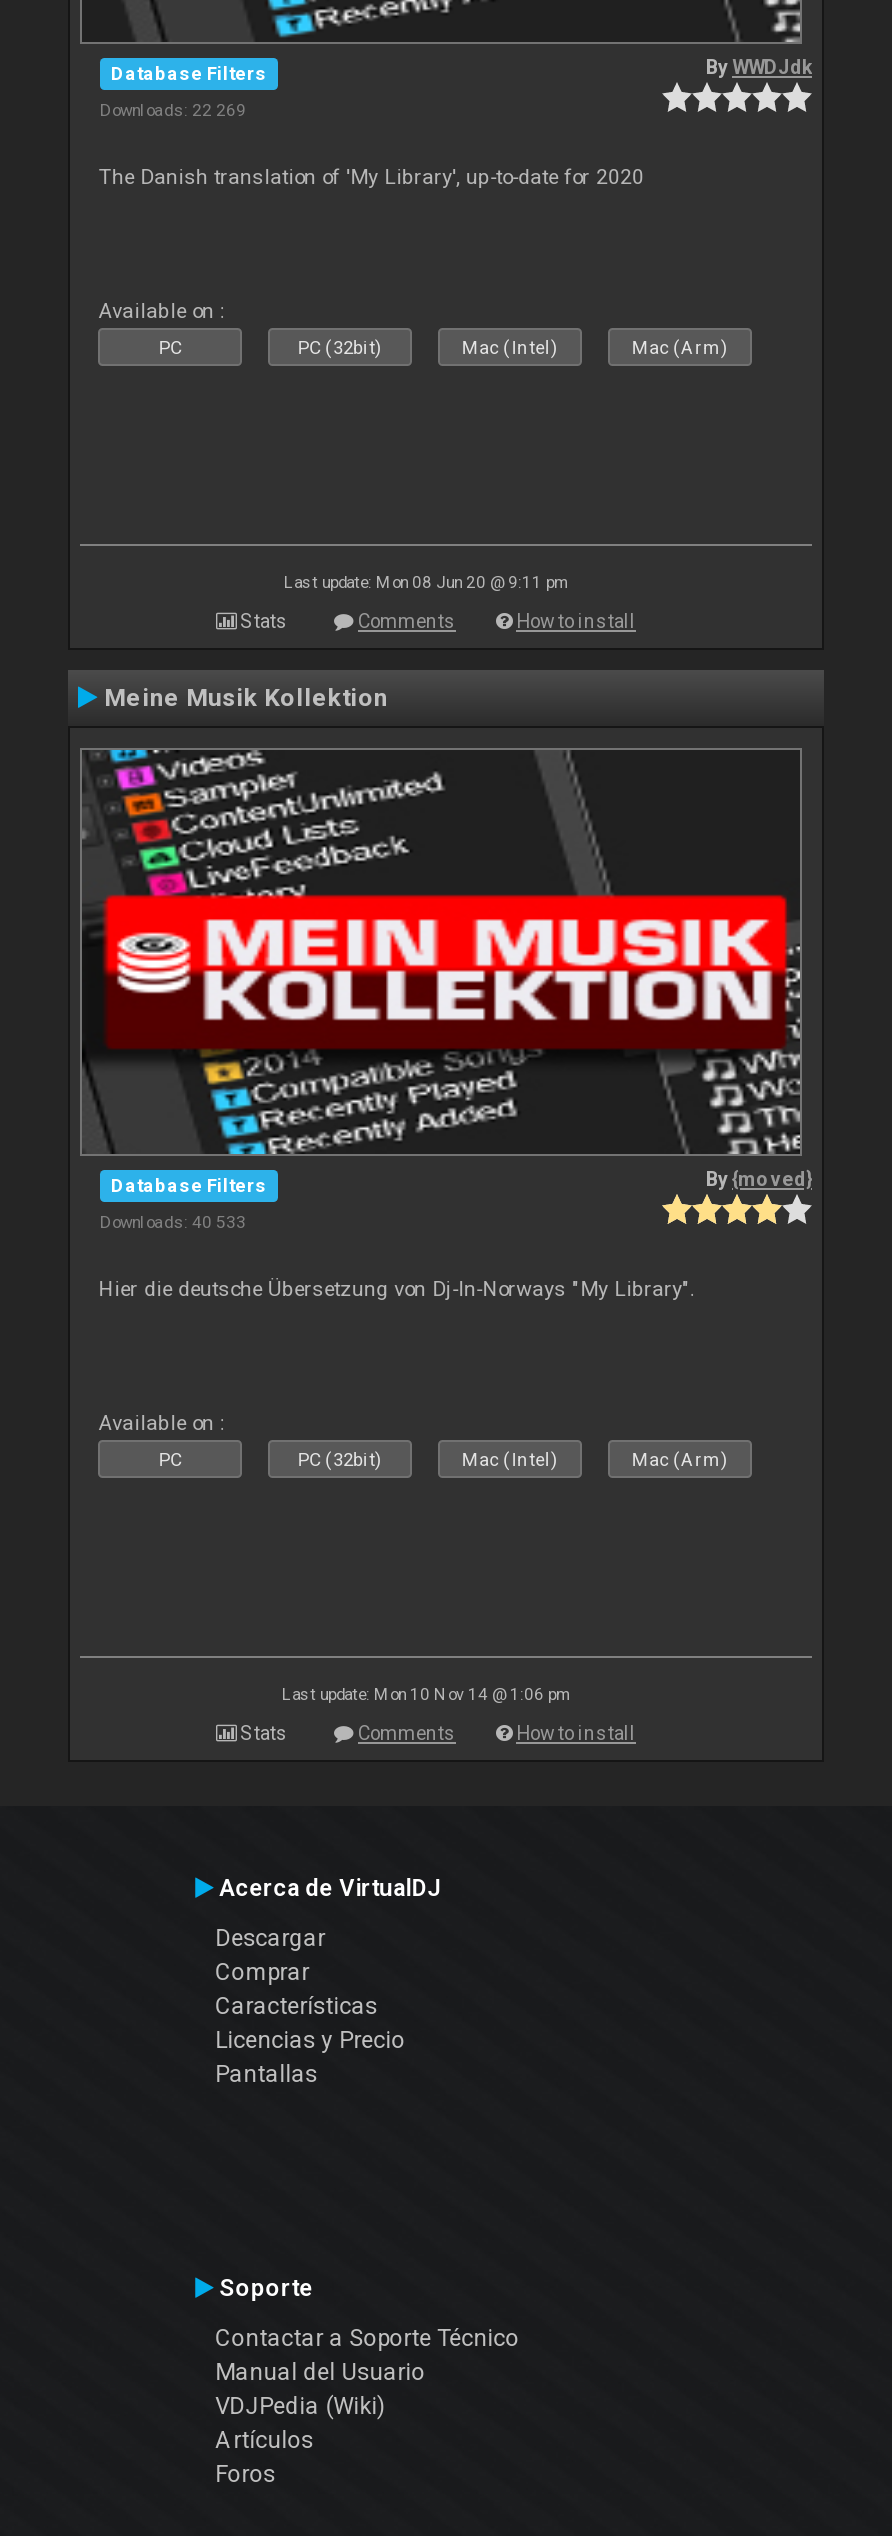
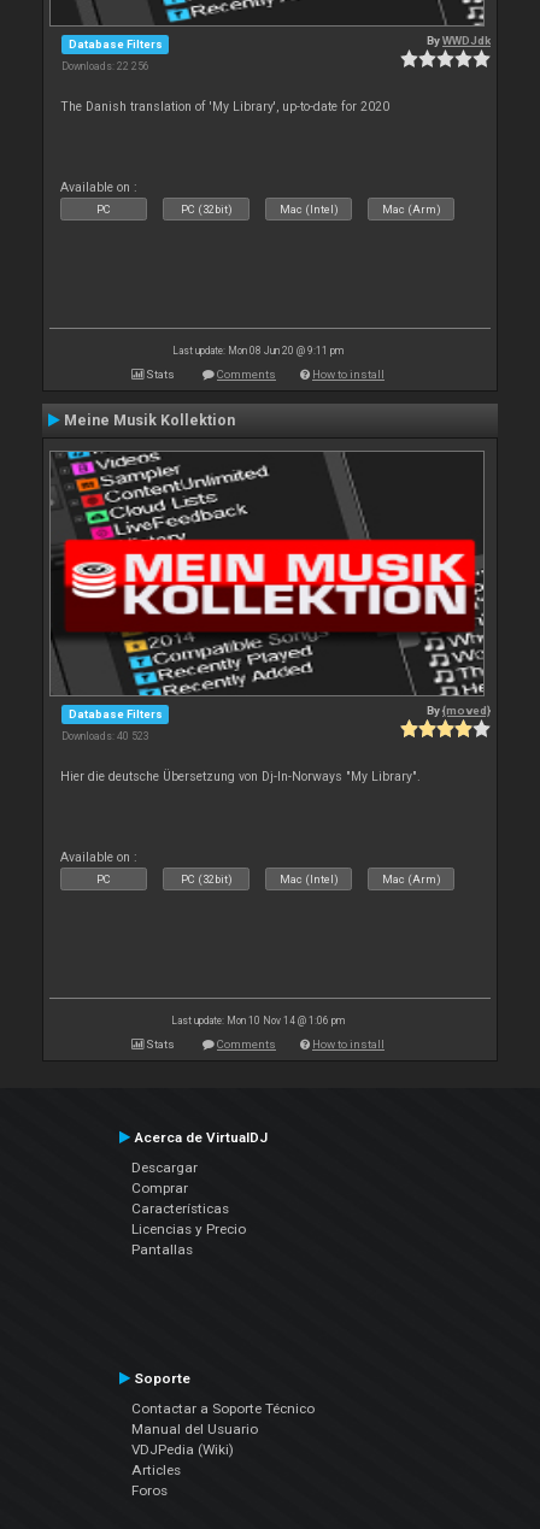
- Downloads: 22 269
+ Downloads: 22 256

- Downloads: 40 533
+ Downloads: 40 523

- Artículos
+ Articles
